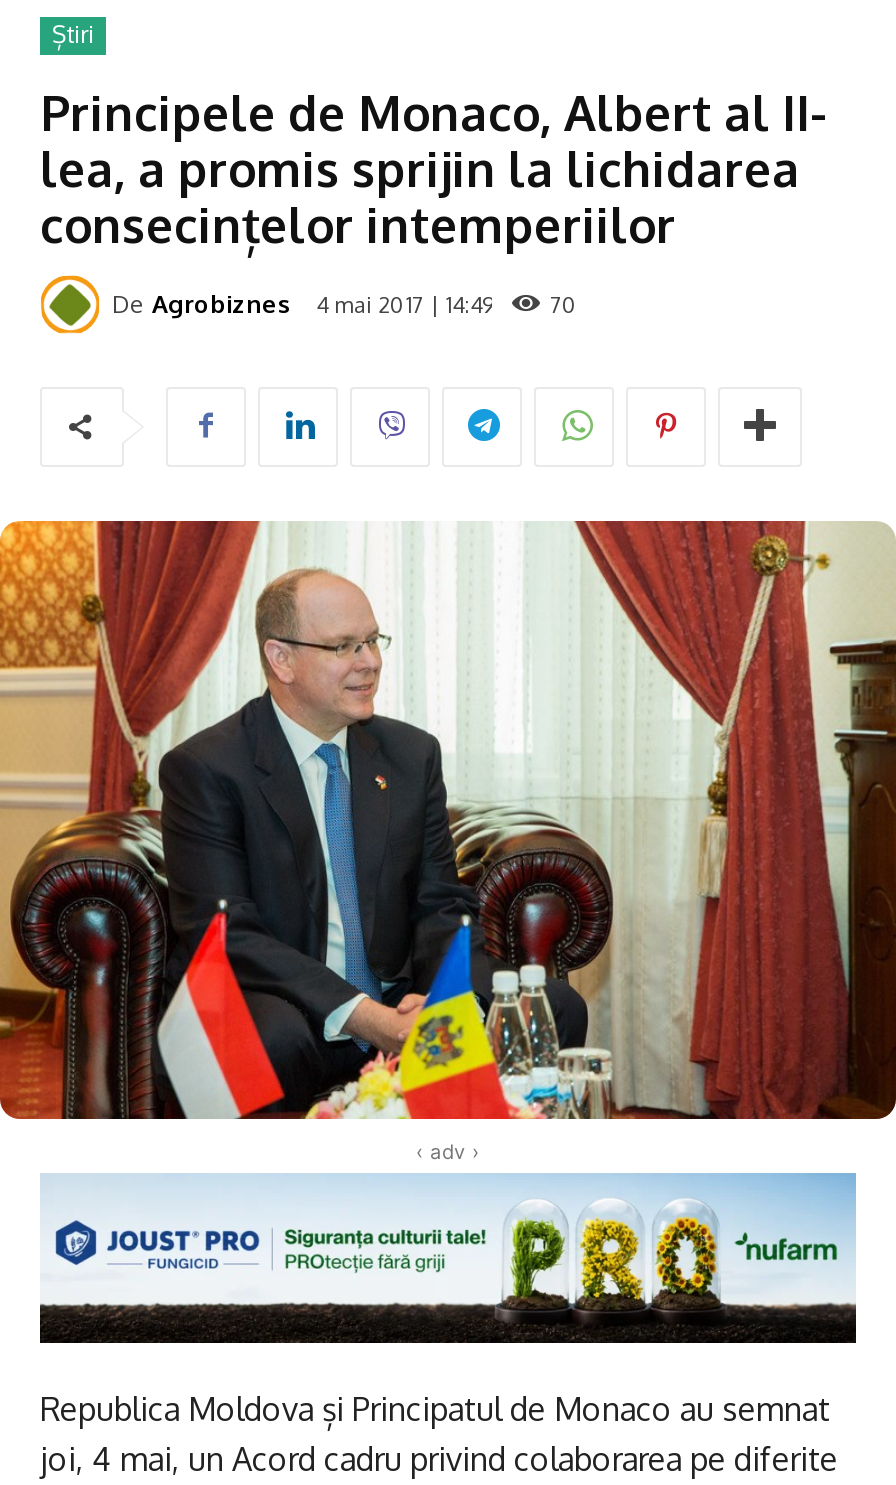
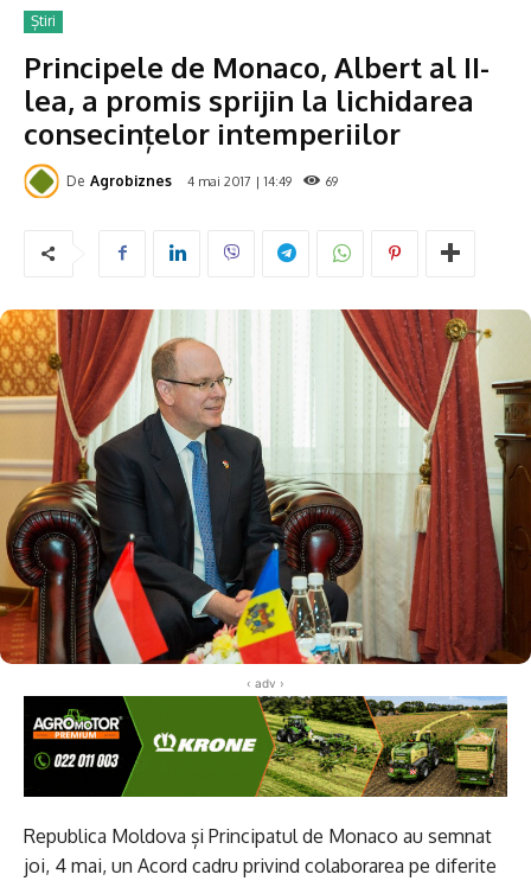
- 70
+ 69

- [image]
+ [image]
